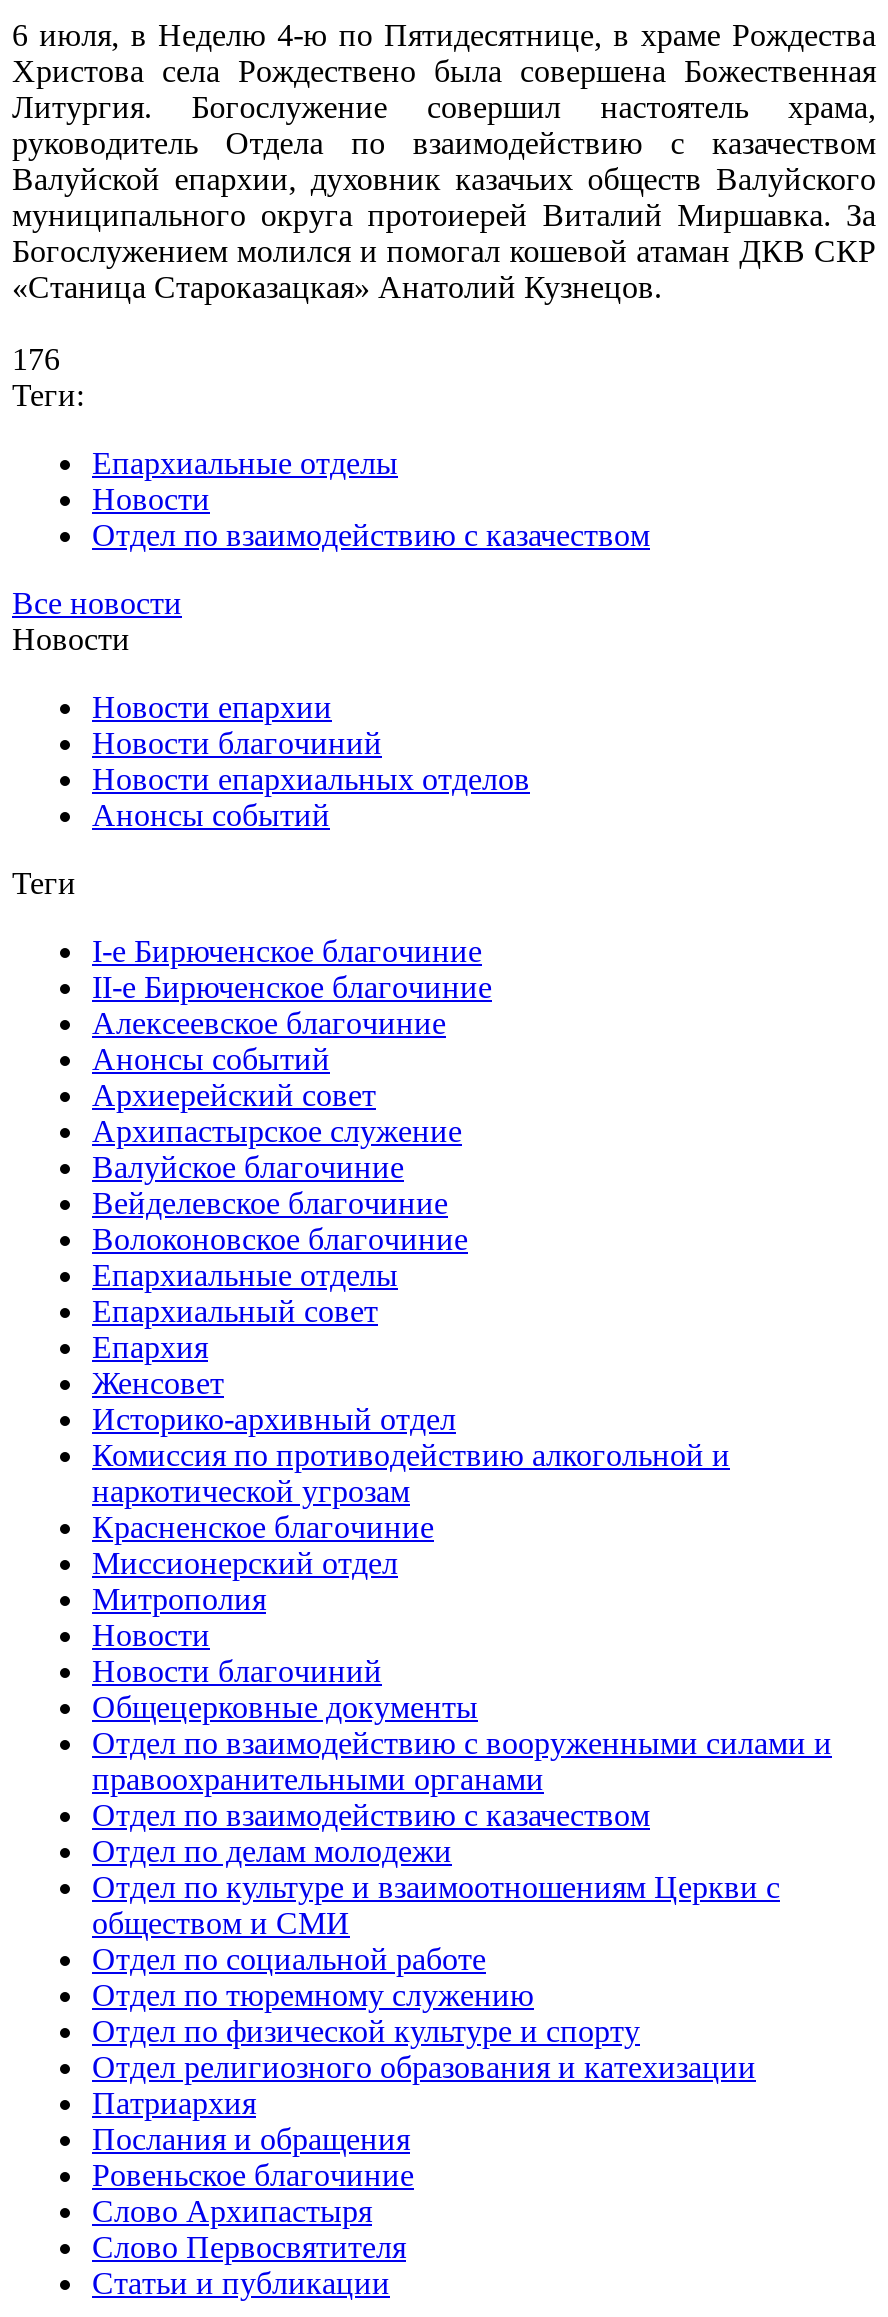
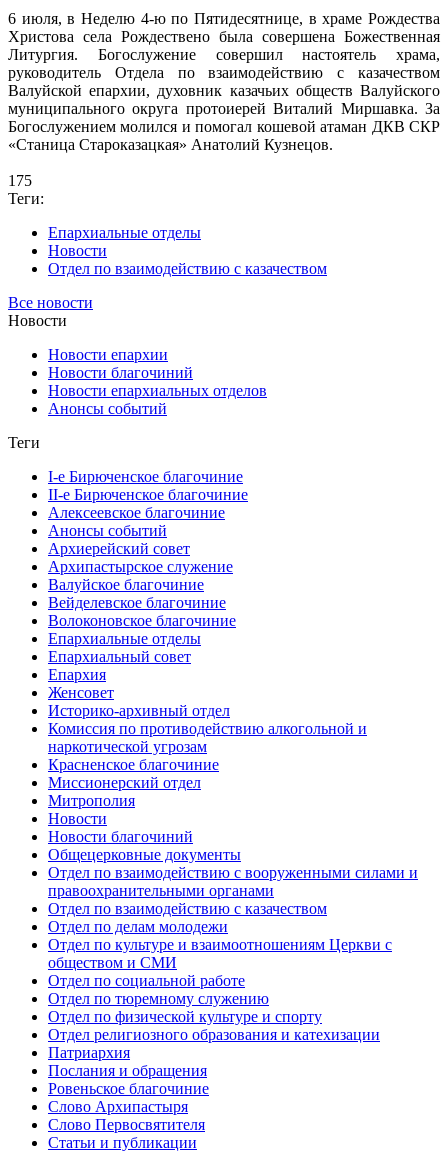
- 176
+ 175
